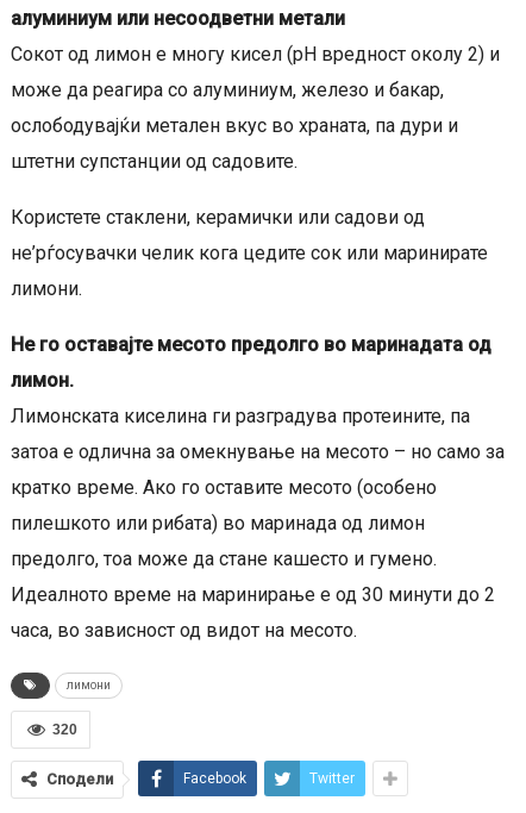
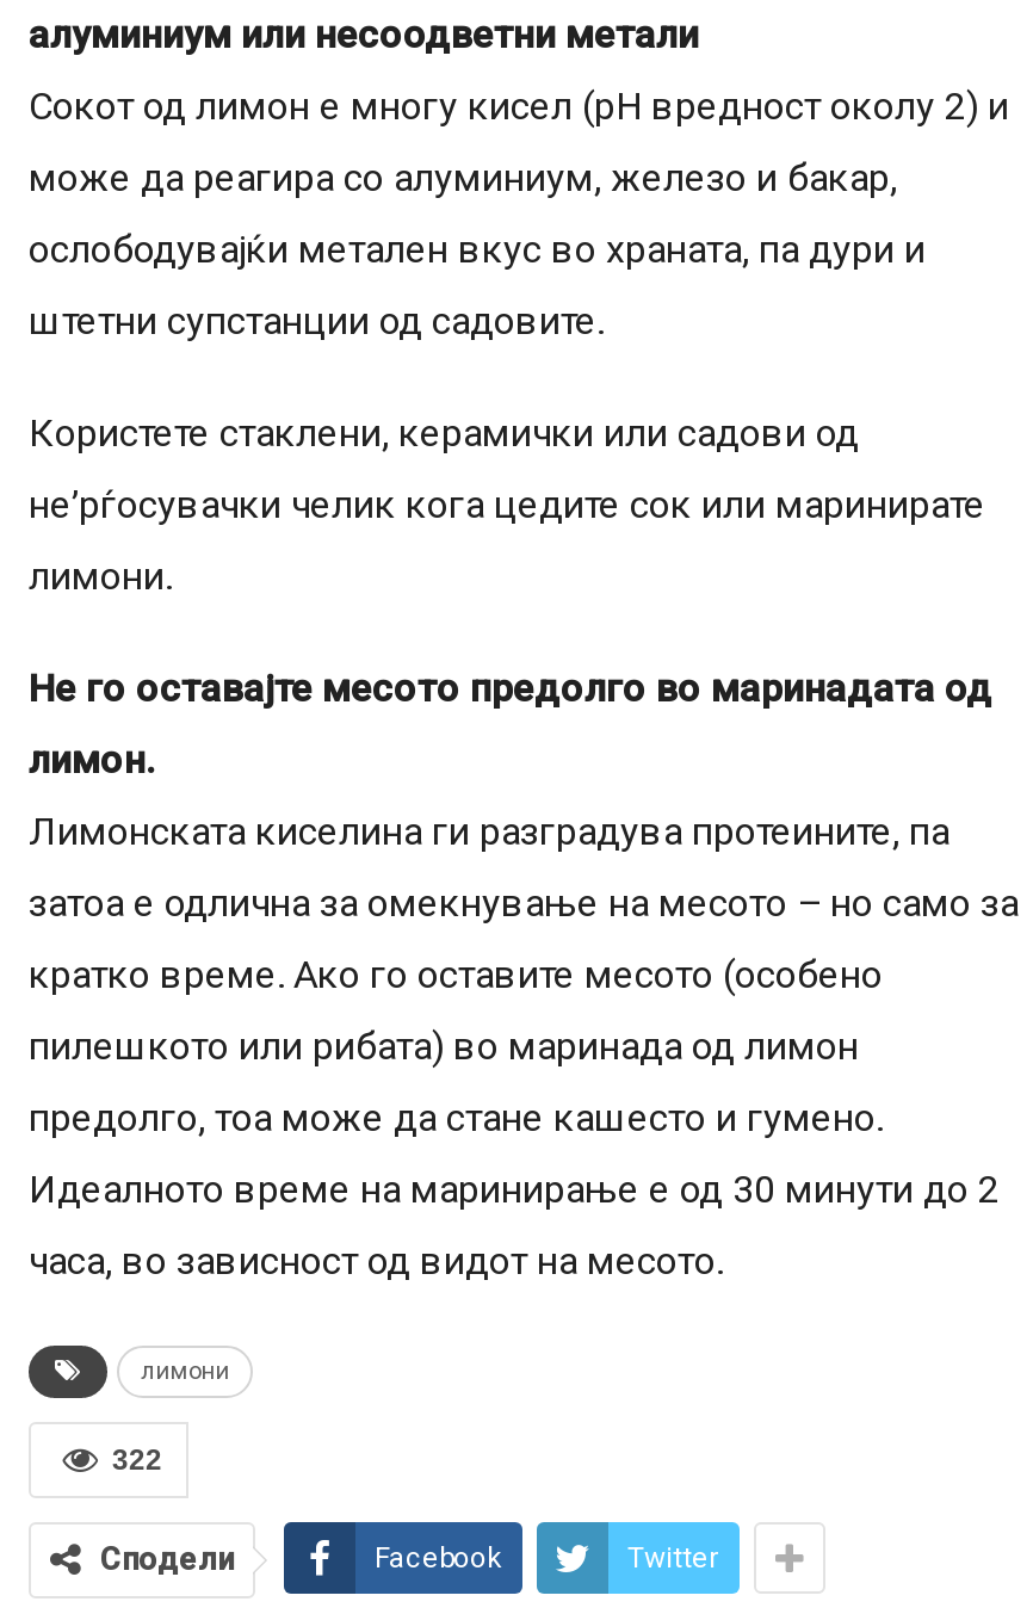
- 320
+ 322
